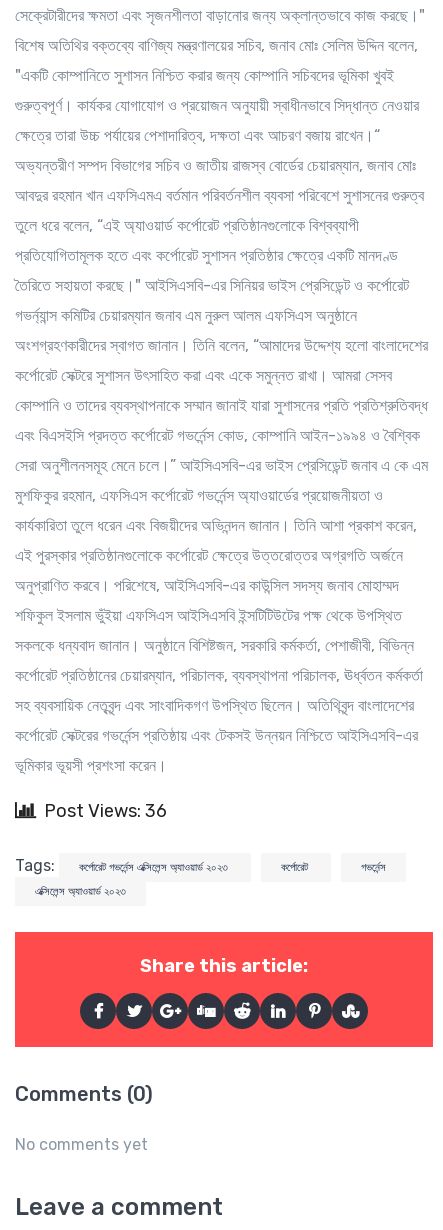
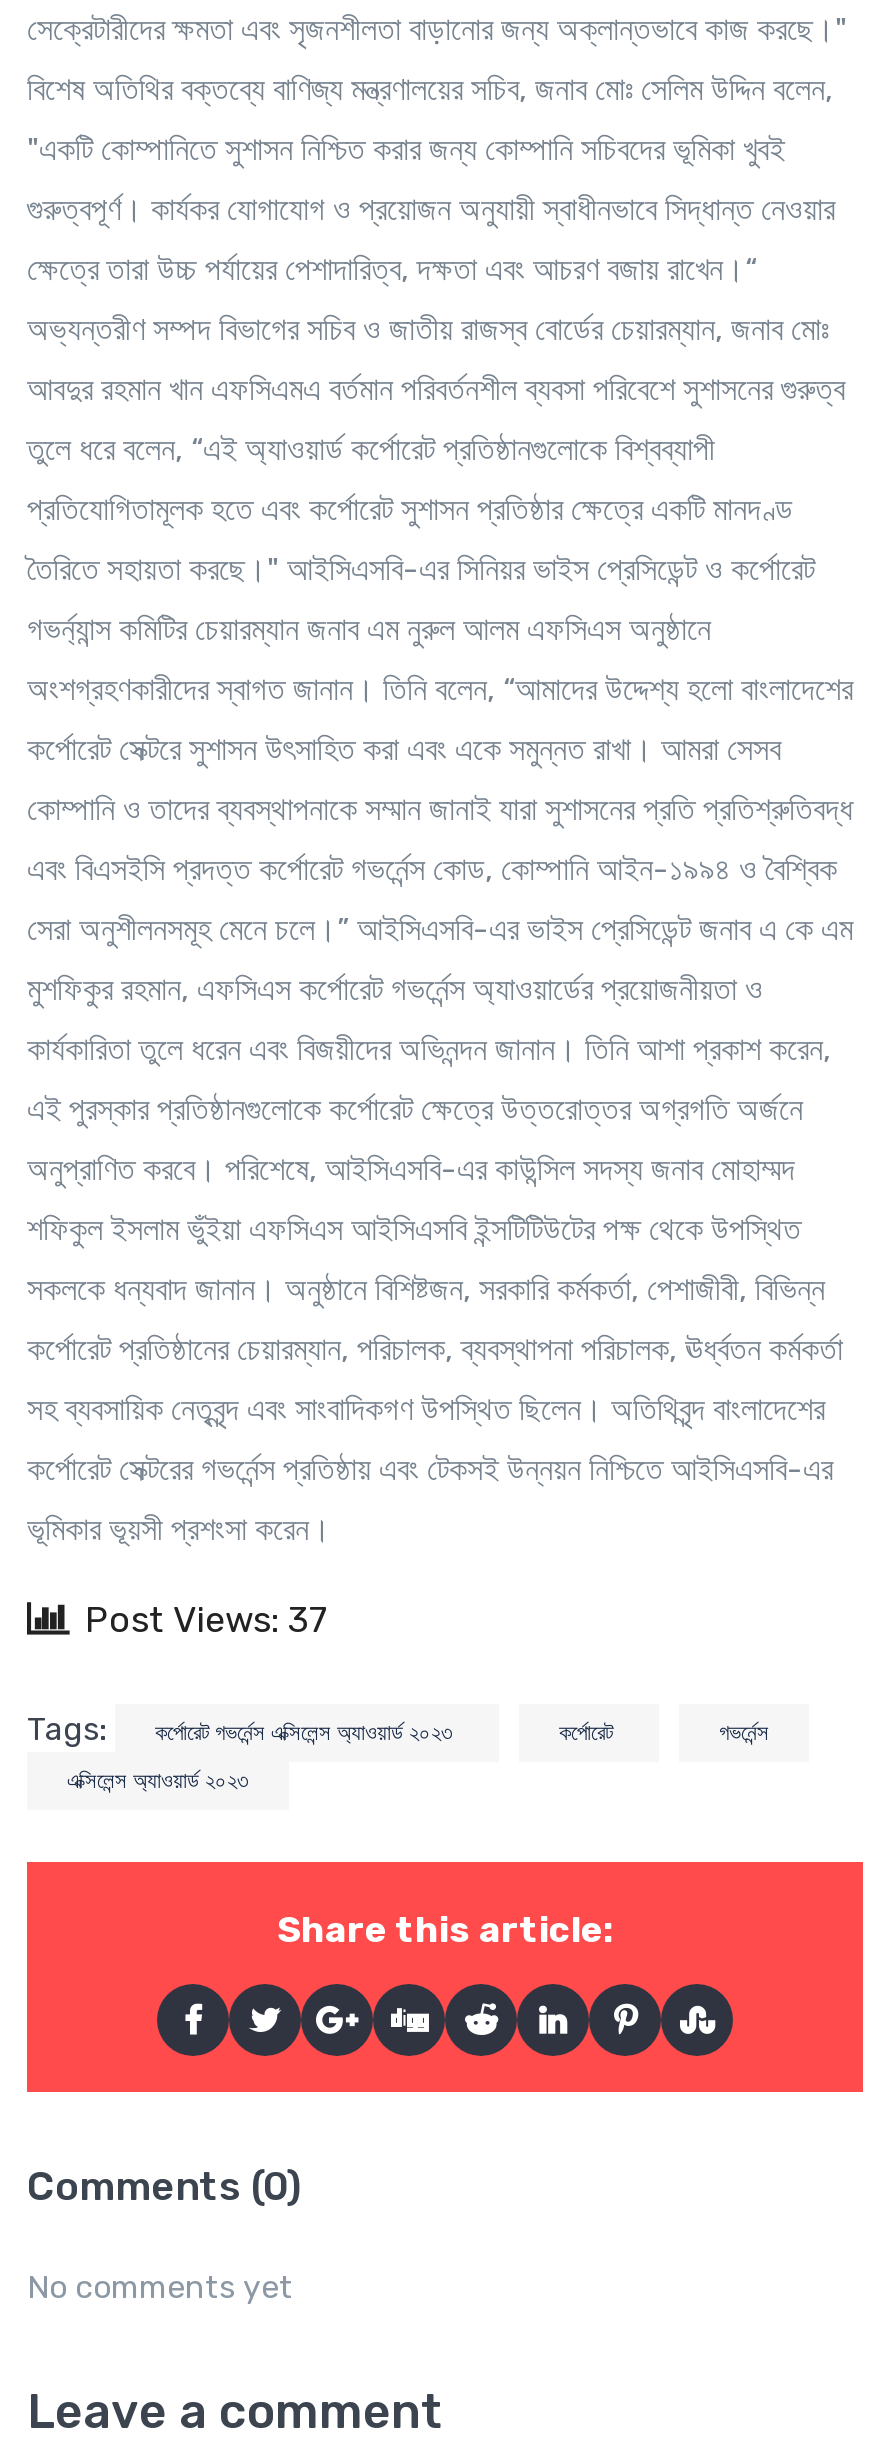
- Post Views: 36
+ Post Views: 37
